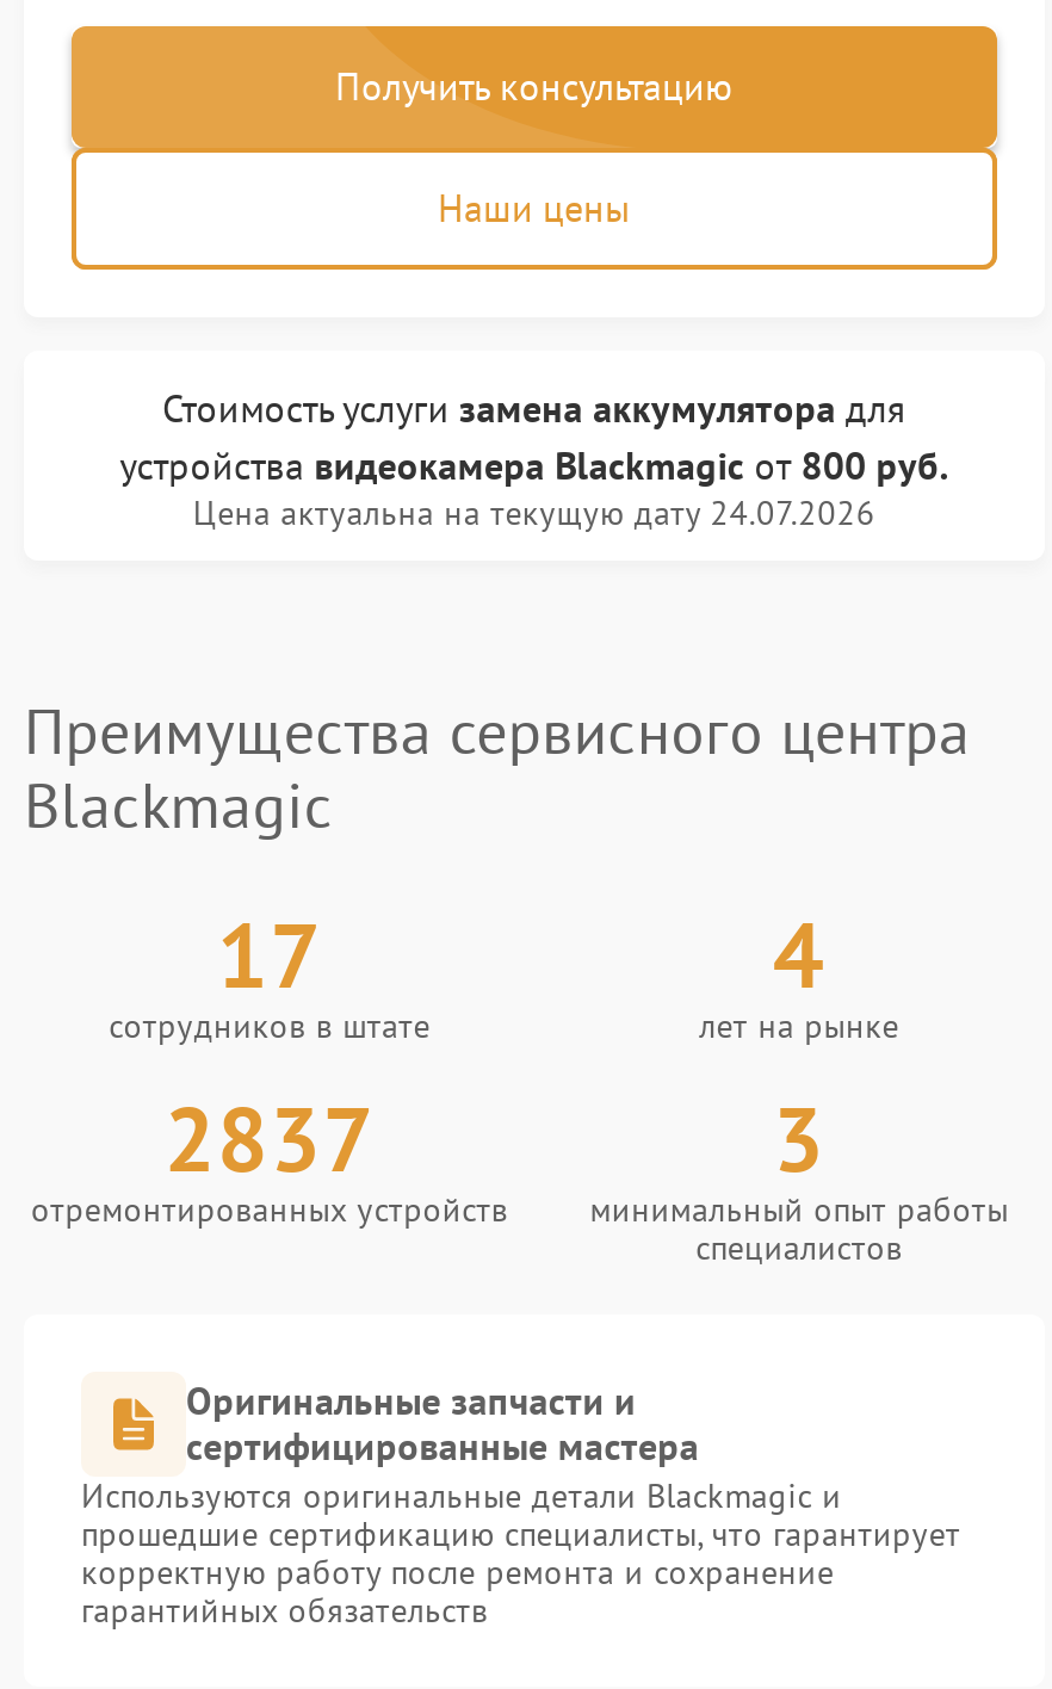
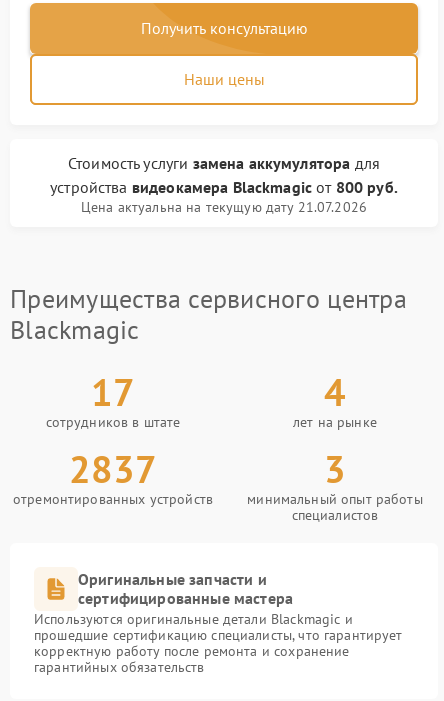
- Цена актуальна на текущую дату 24.07.2026
+ Цена актуальна на текущую дату 21.07.2026
